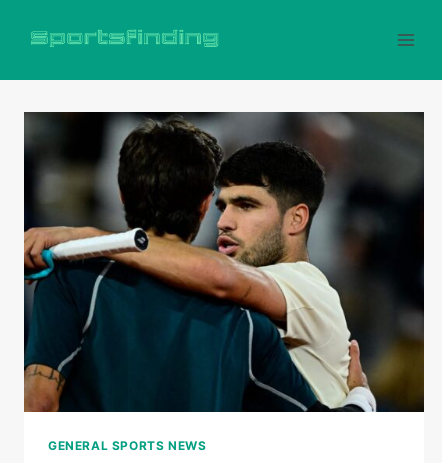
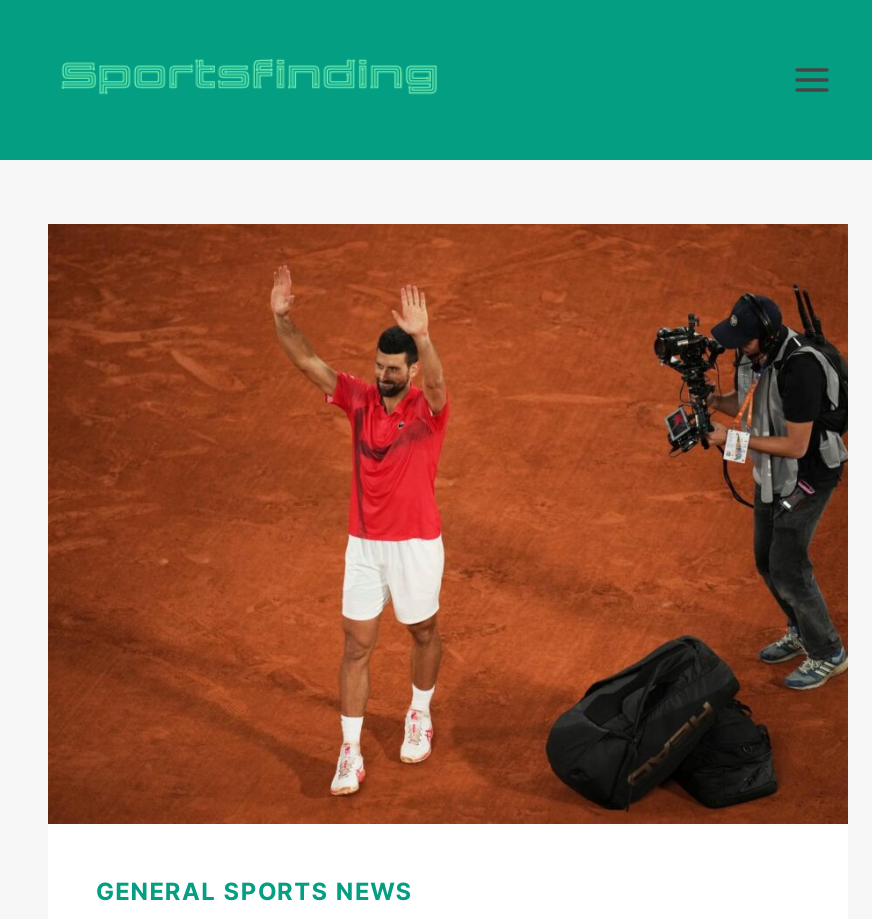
- [image]
+ [image]
